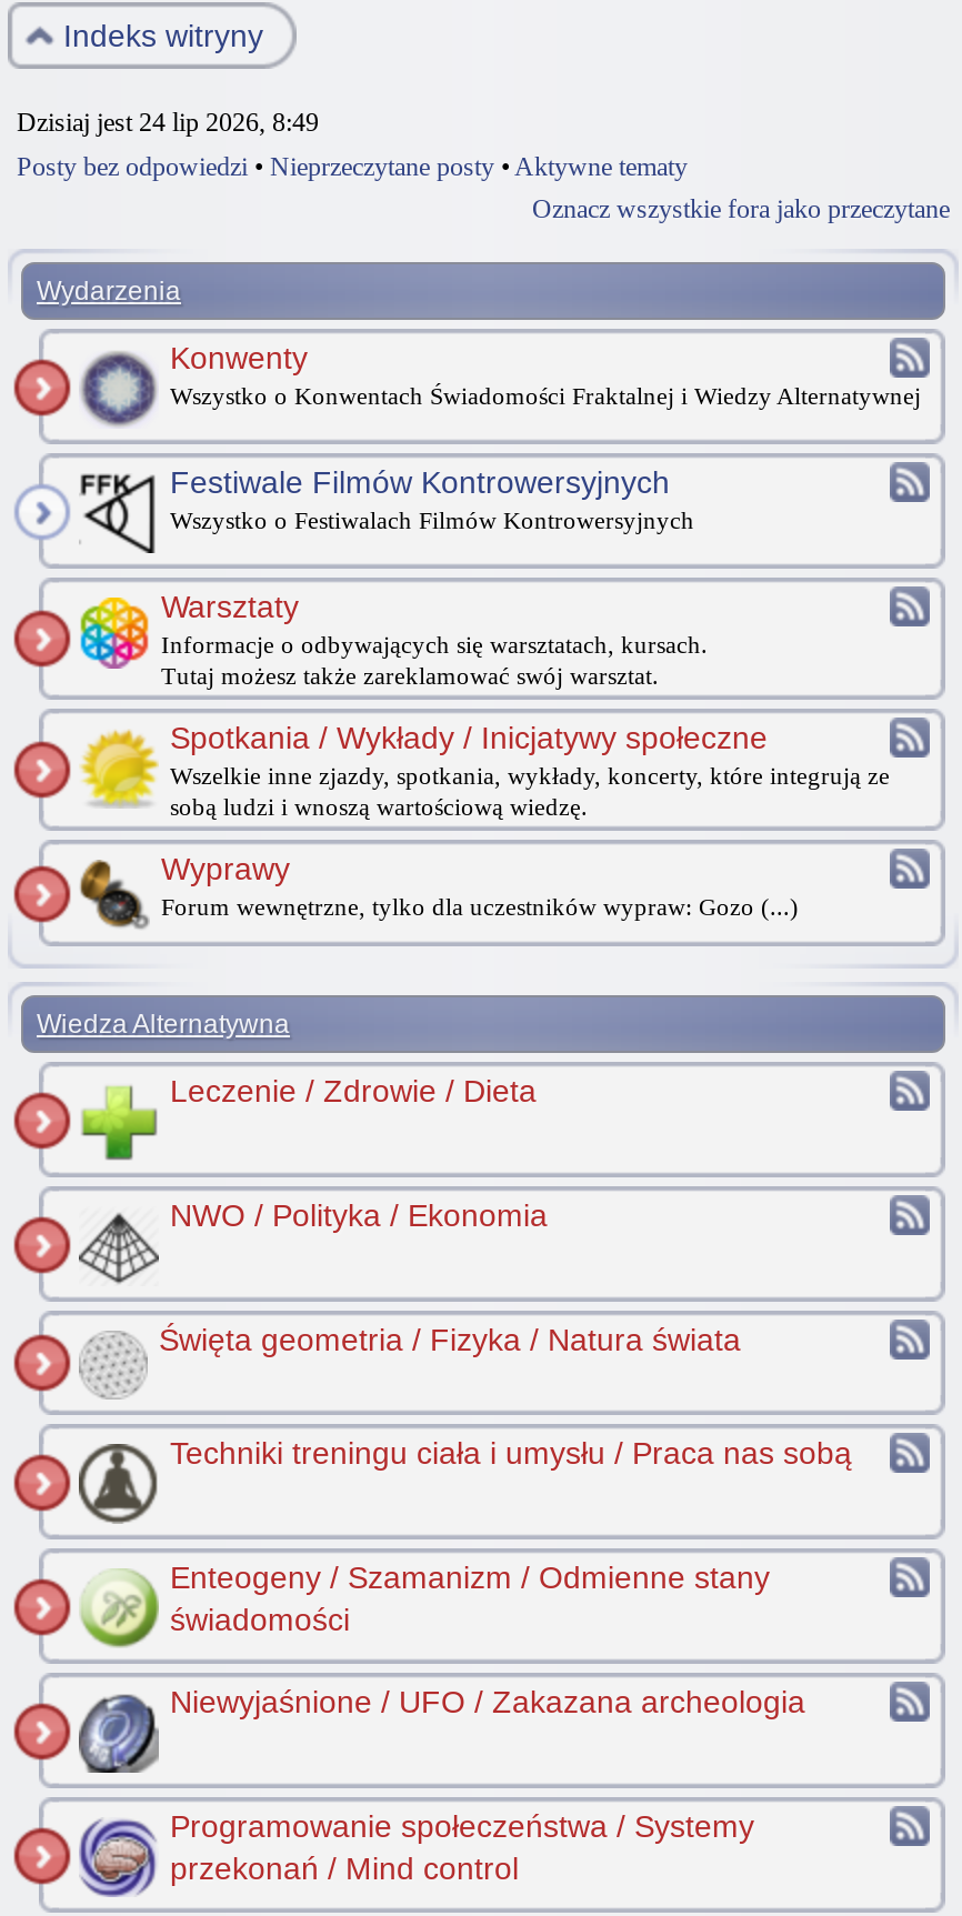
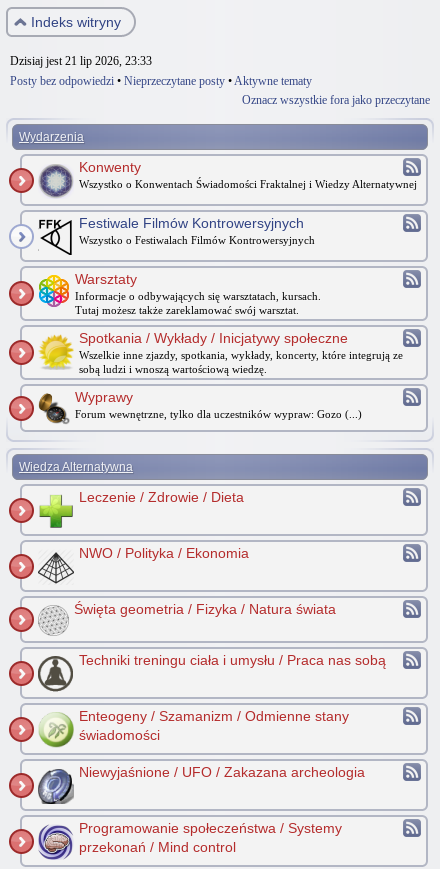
- Dzisiaj jest 24 lip 2026, 8:49
+ Dzisiaj jest 21 lip 2026, 23:33
